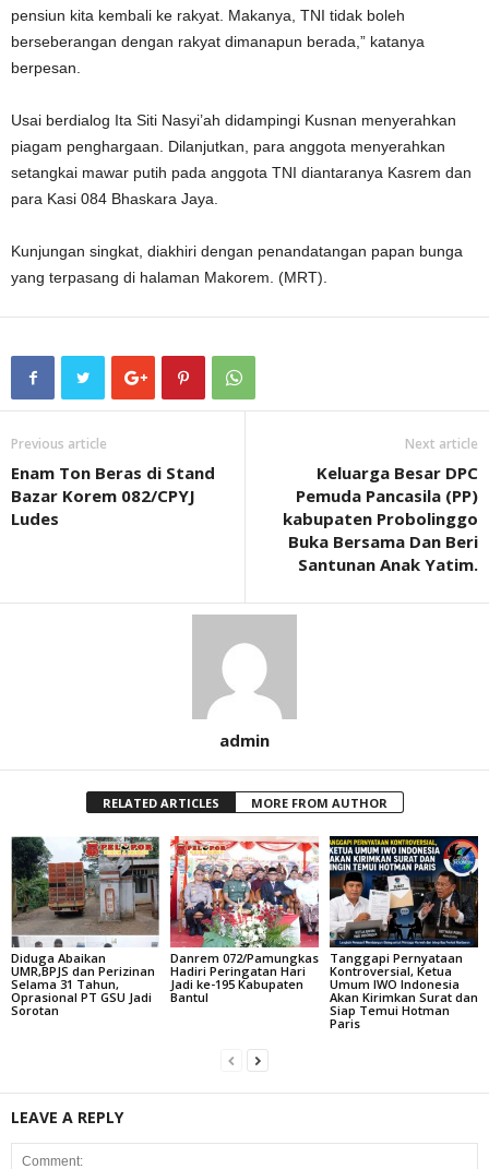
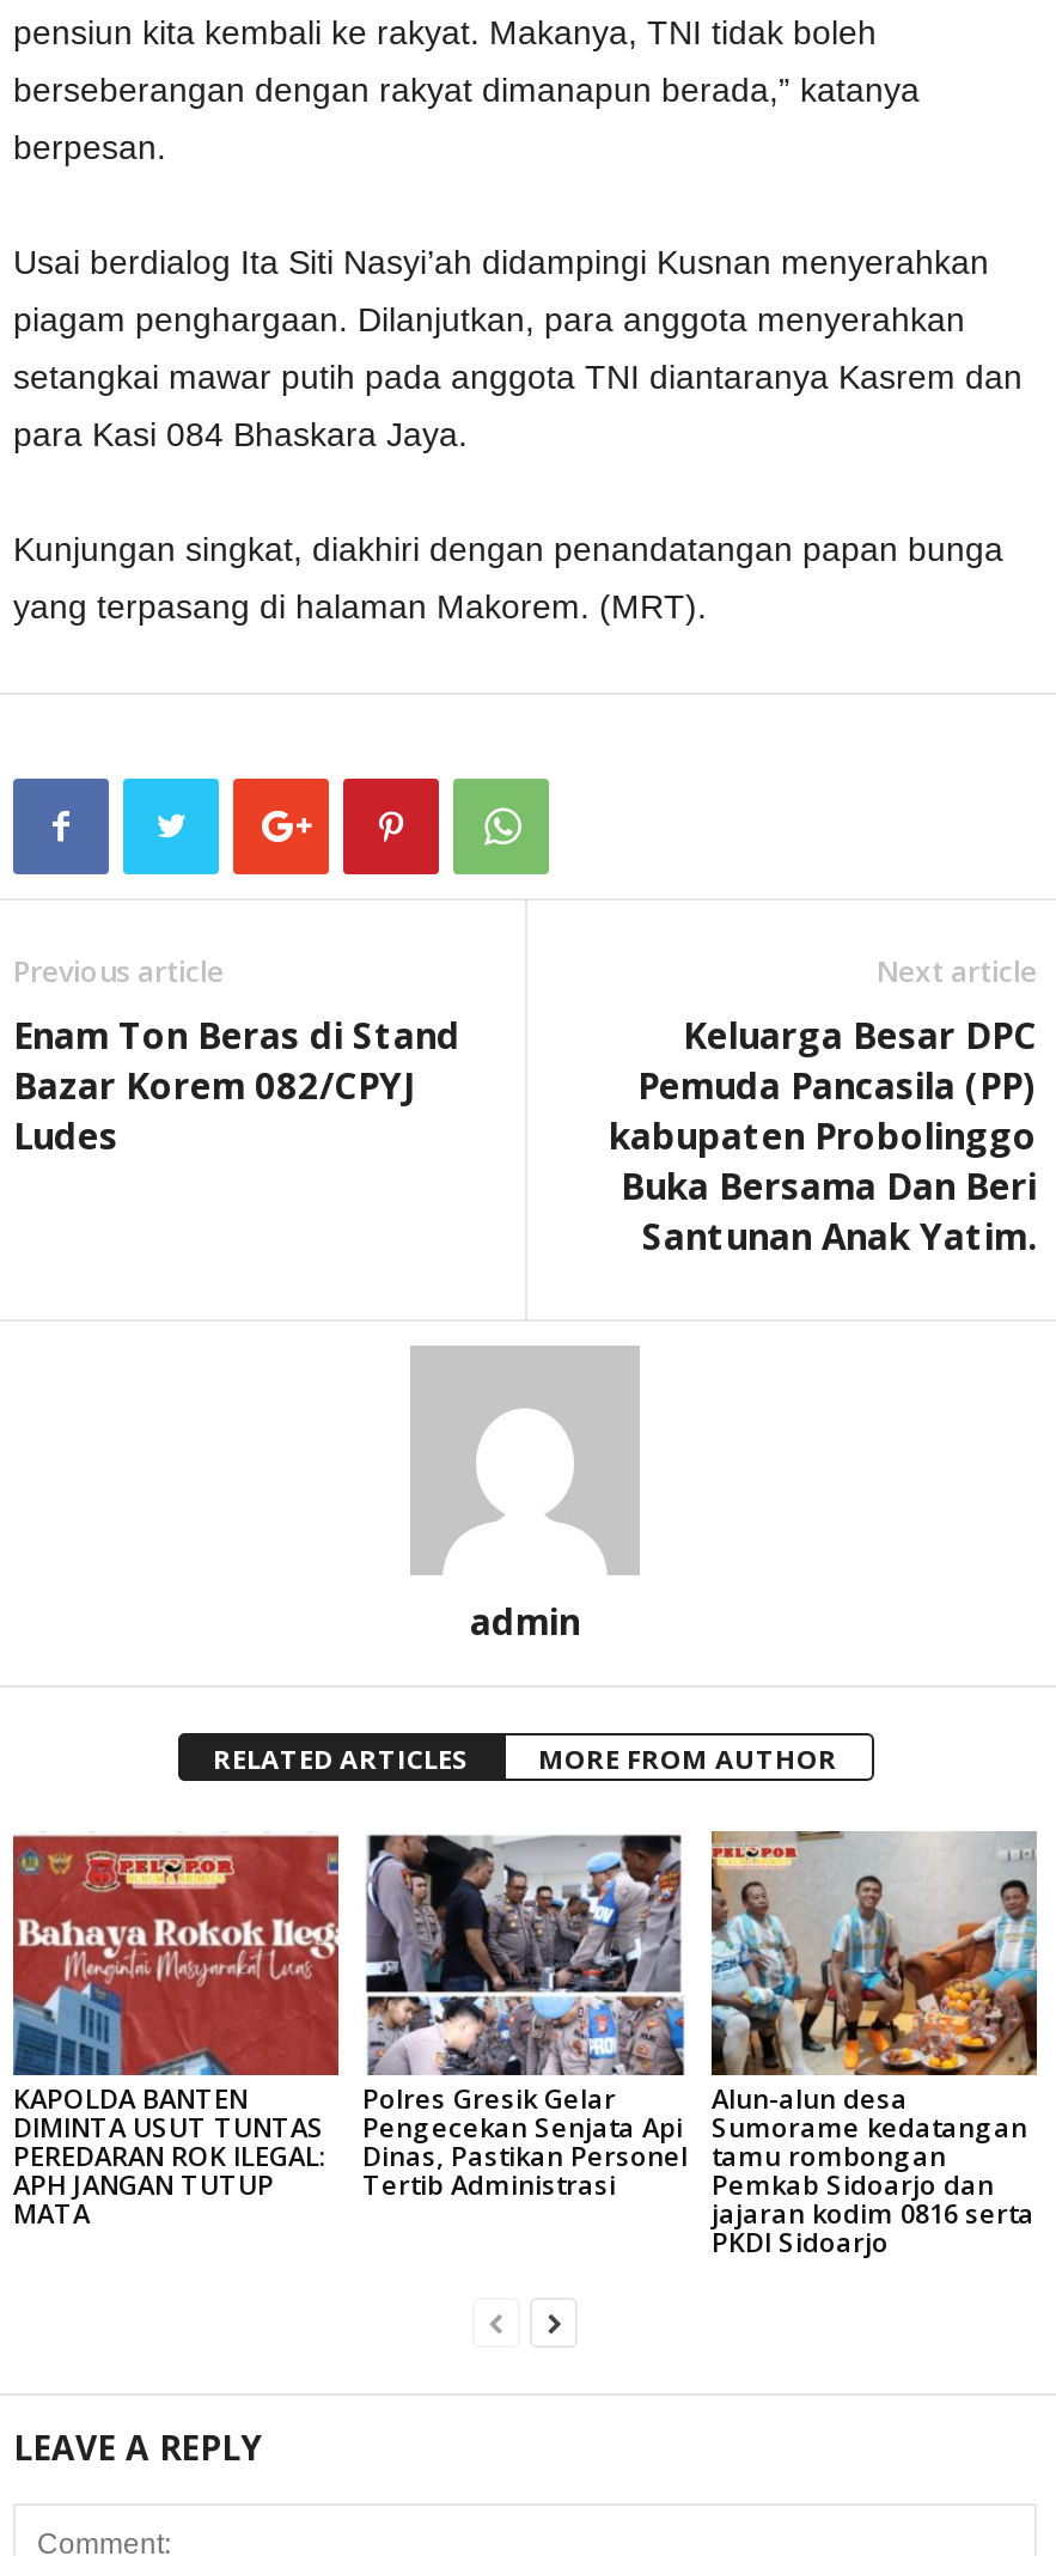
- [image]
- Diduga Abaikan
- UMR,BPJS dan Perizinan
- Selama 31 Tahun,
- Oprasional PT GSU Jadi
- Sorotan
+ [image]
+ KAPOLDA BANTEN
+ DIMINTA USUT TUNTAS
+ PEREDARAN ROK ILEGAL:
+ APH JANGAN TUTUP
+ MATA

- [image]
- Danrem 072/Pamungkas
- Hadiri Peringatan Hari
- Jadi ke-195 Kabupaten
- Bantul
+ [image]
+ Polres Gresik Gelar
+ Pengecekan Senjata Api
+ Dinas, Pastikan Personel
+ Tertib Administrasi

- [image]
- Tanggapi Pernyataan
- Kontroversial, Ketua
- Umum IWO Indonesia
- Akan Kirimkan Surat dan
- Siap Temui Hotman
- Paris
+ [image]
+ Alun-alun desa
+ Sumorame kedatangan
+ tamu rombongan
+ Pemkab Sidoarjo dan
+ jajaran kodim 0816 serta
+ PKDI Sidoarjo
